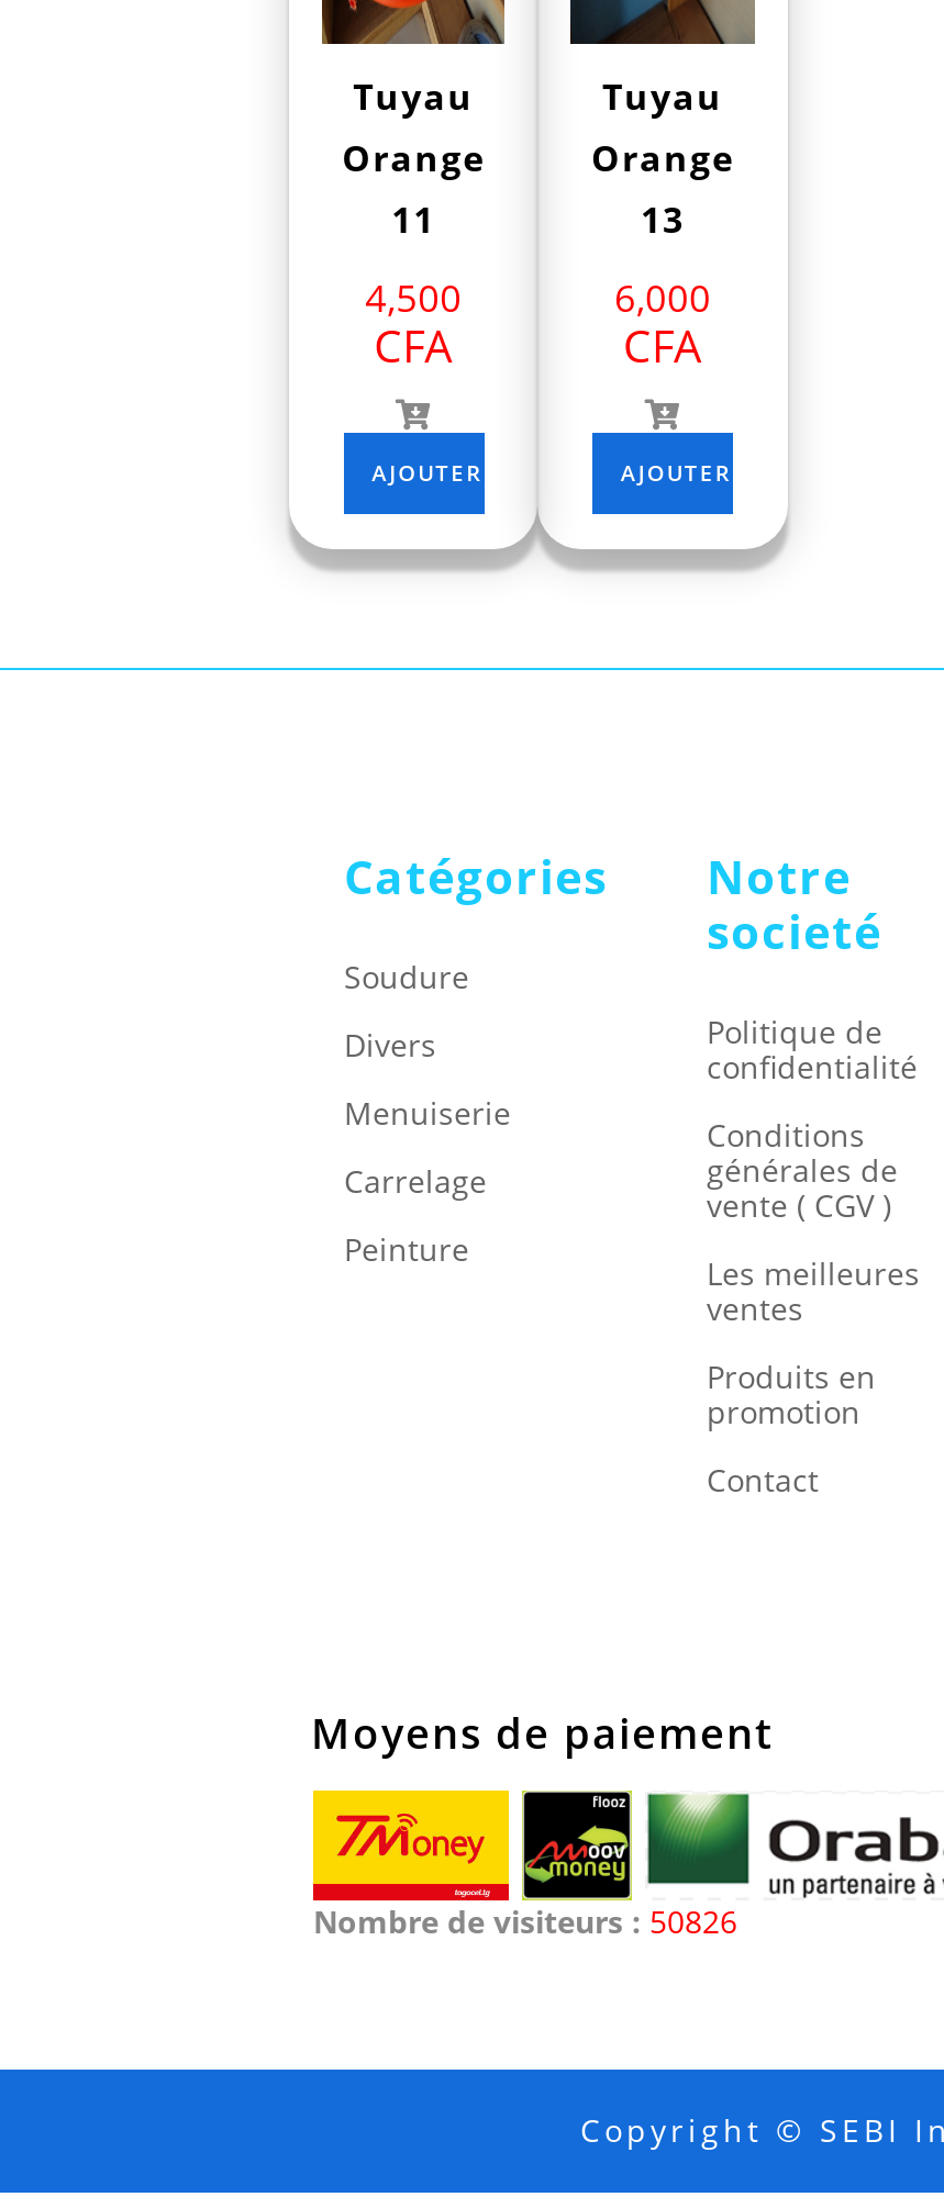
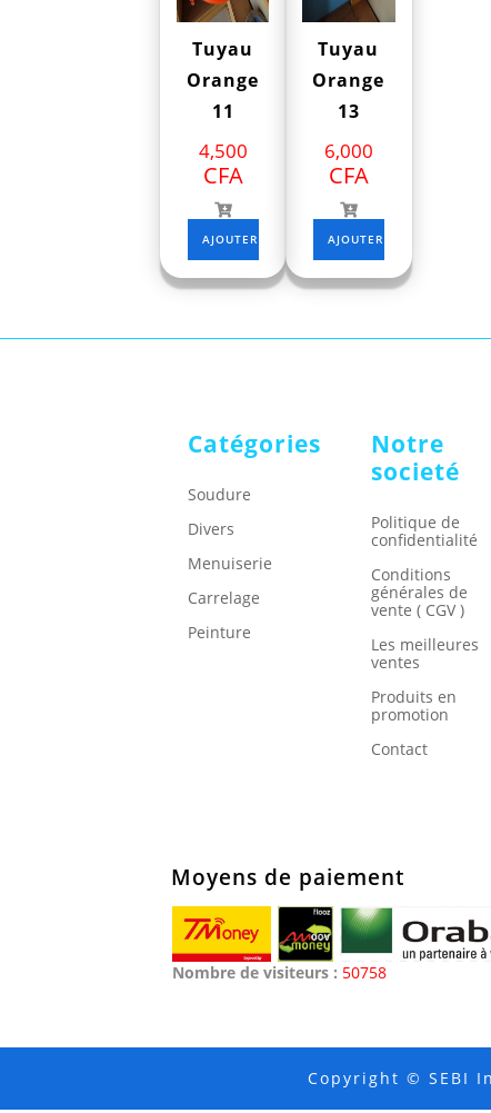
- Nombre de visiteurs : 50826
+ Nombre de visiteurs : 50758
